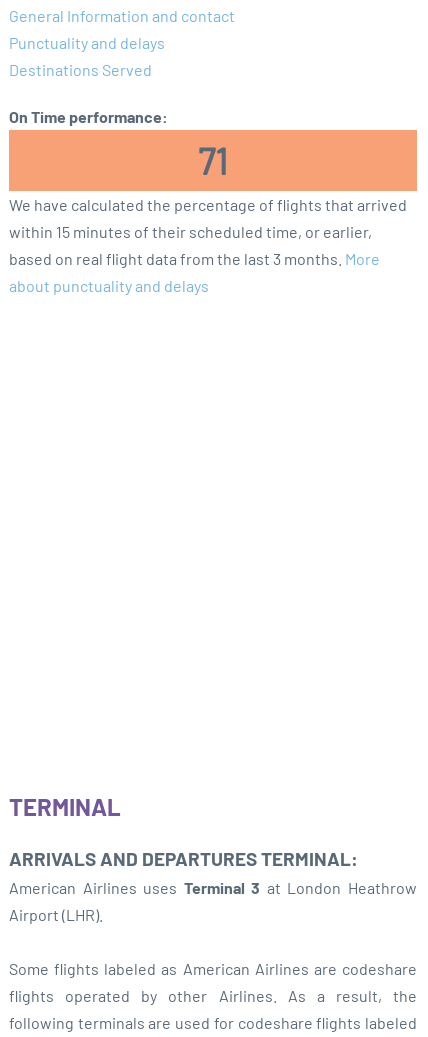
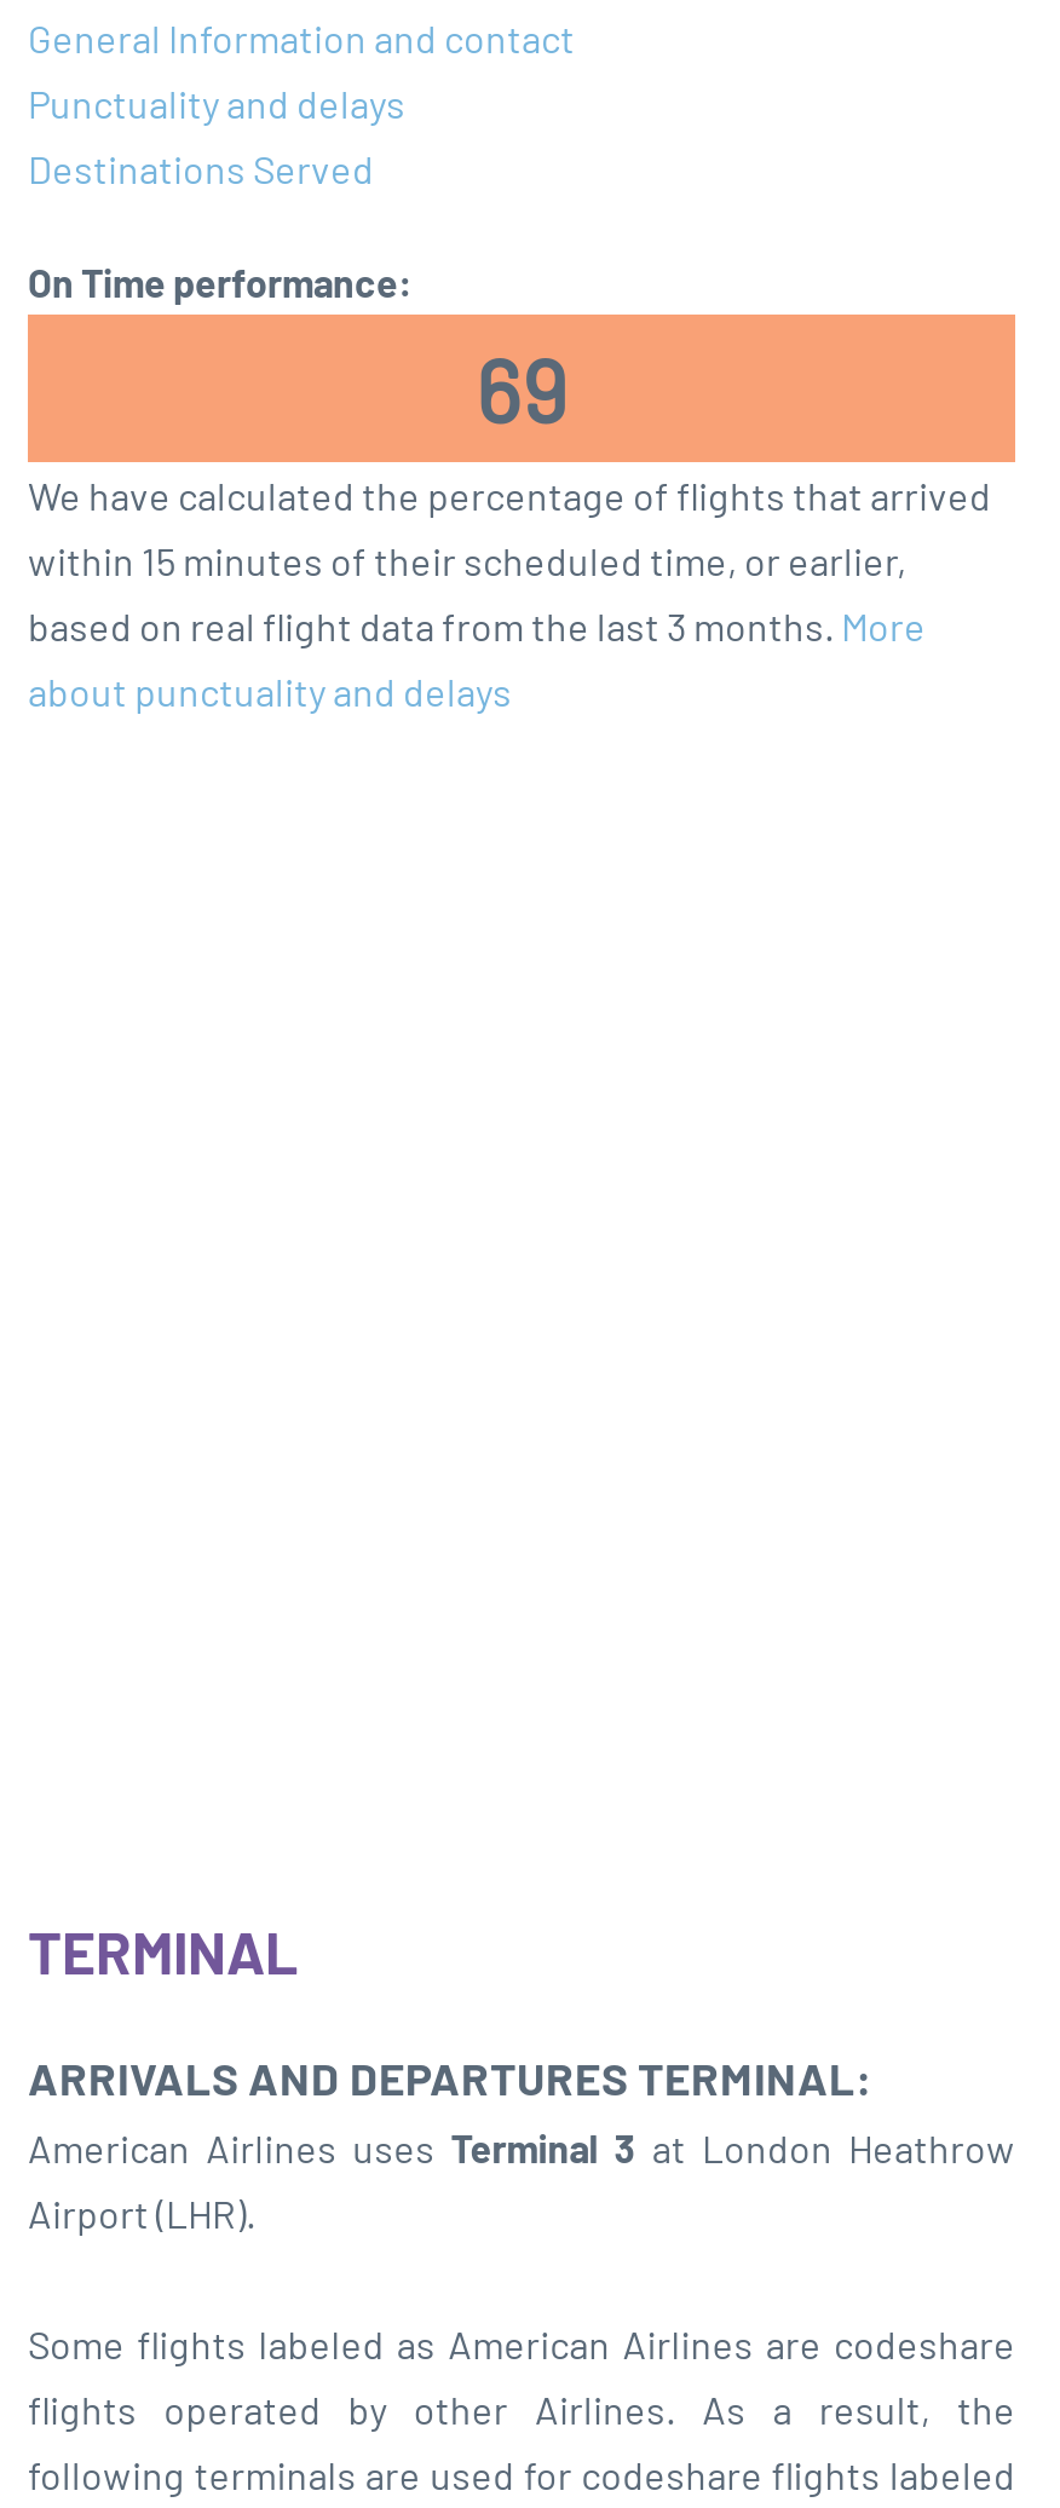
- 71
+ 69
